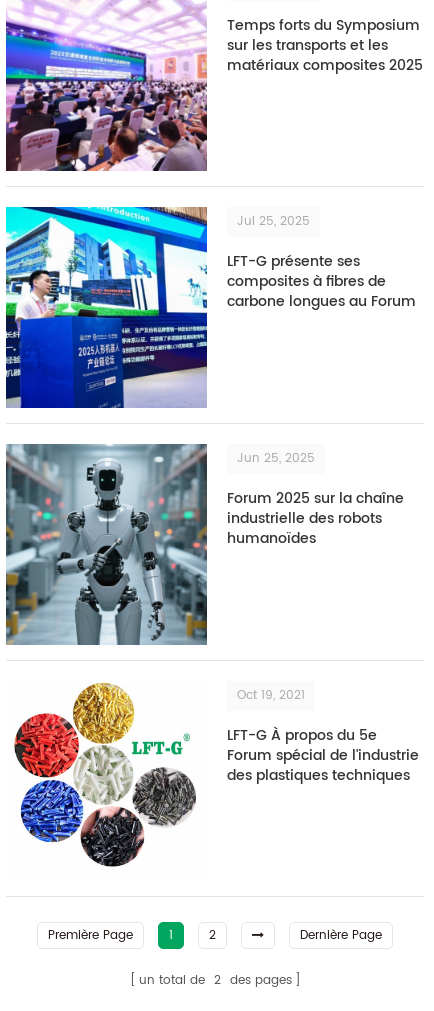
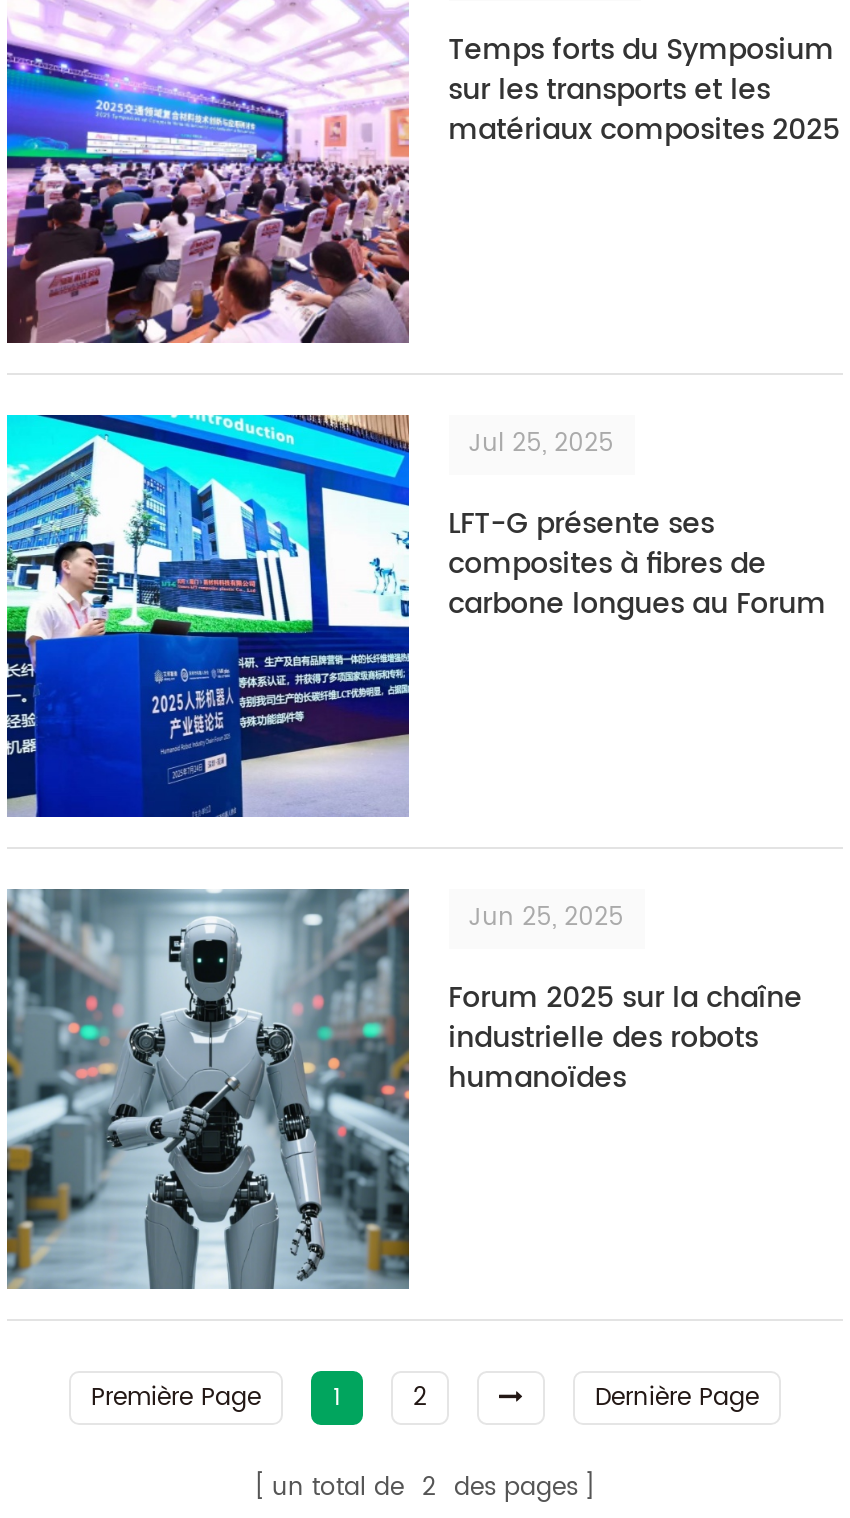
- [image]
- Oct 19, 2021
- LFT-G À propos du 5e
- Forum spécial de l'industrie
- des plastiques techniques
